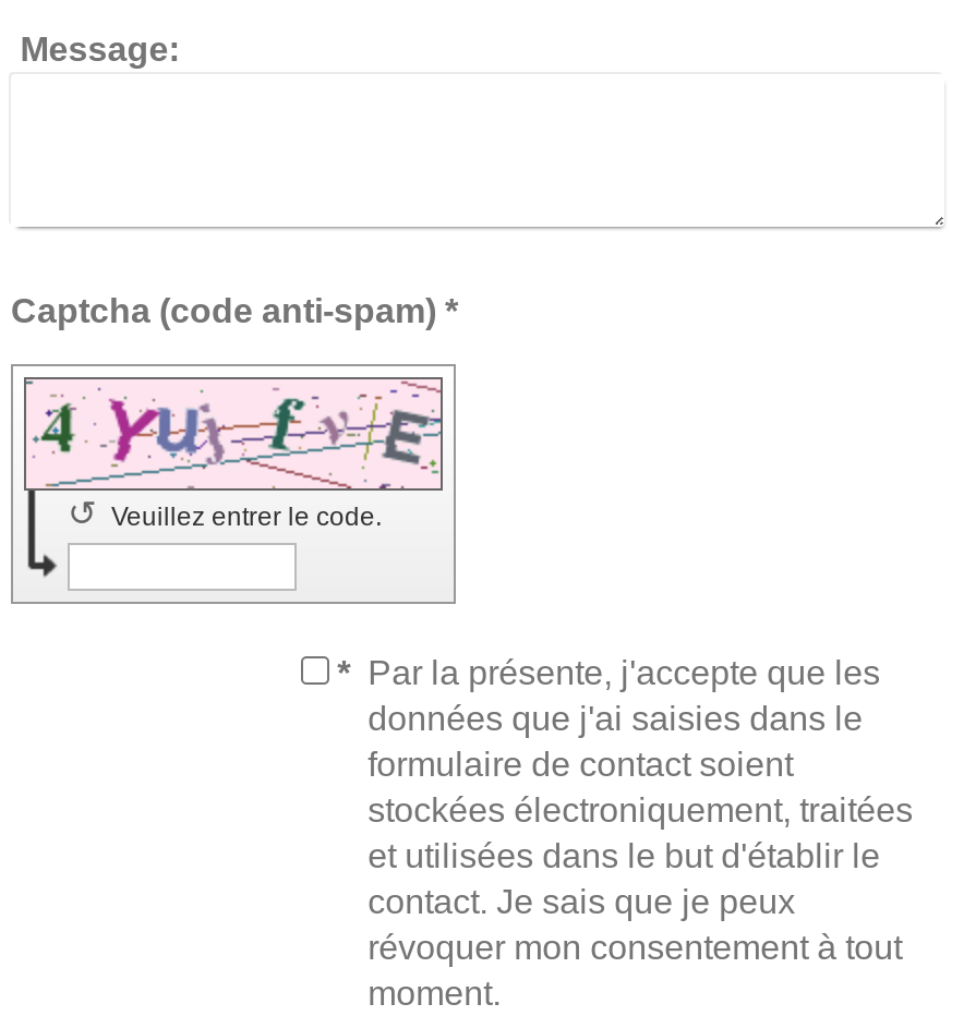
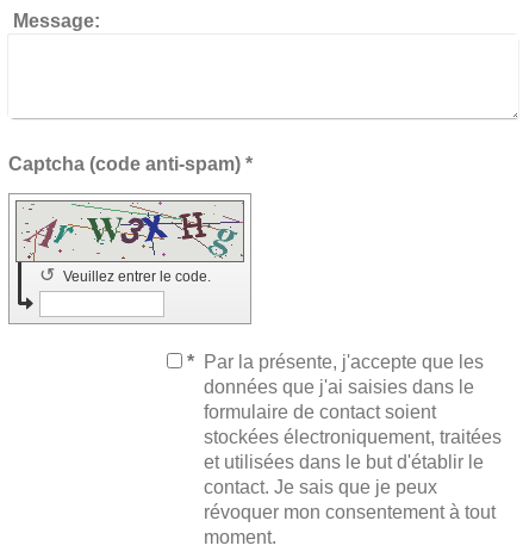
- [image]
+ [image]
